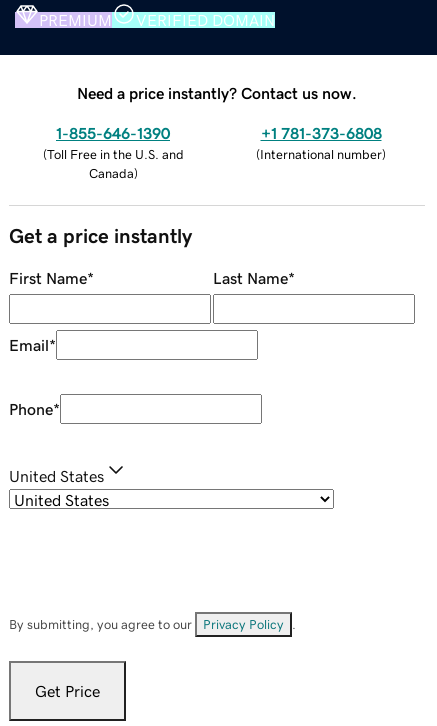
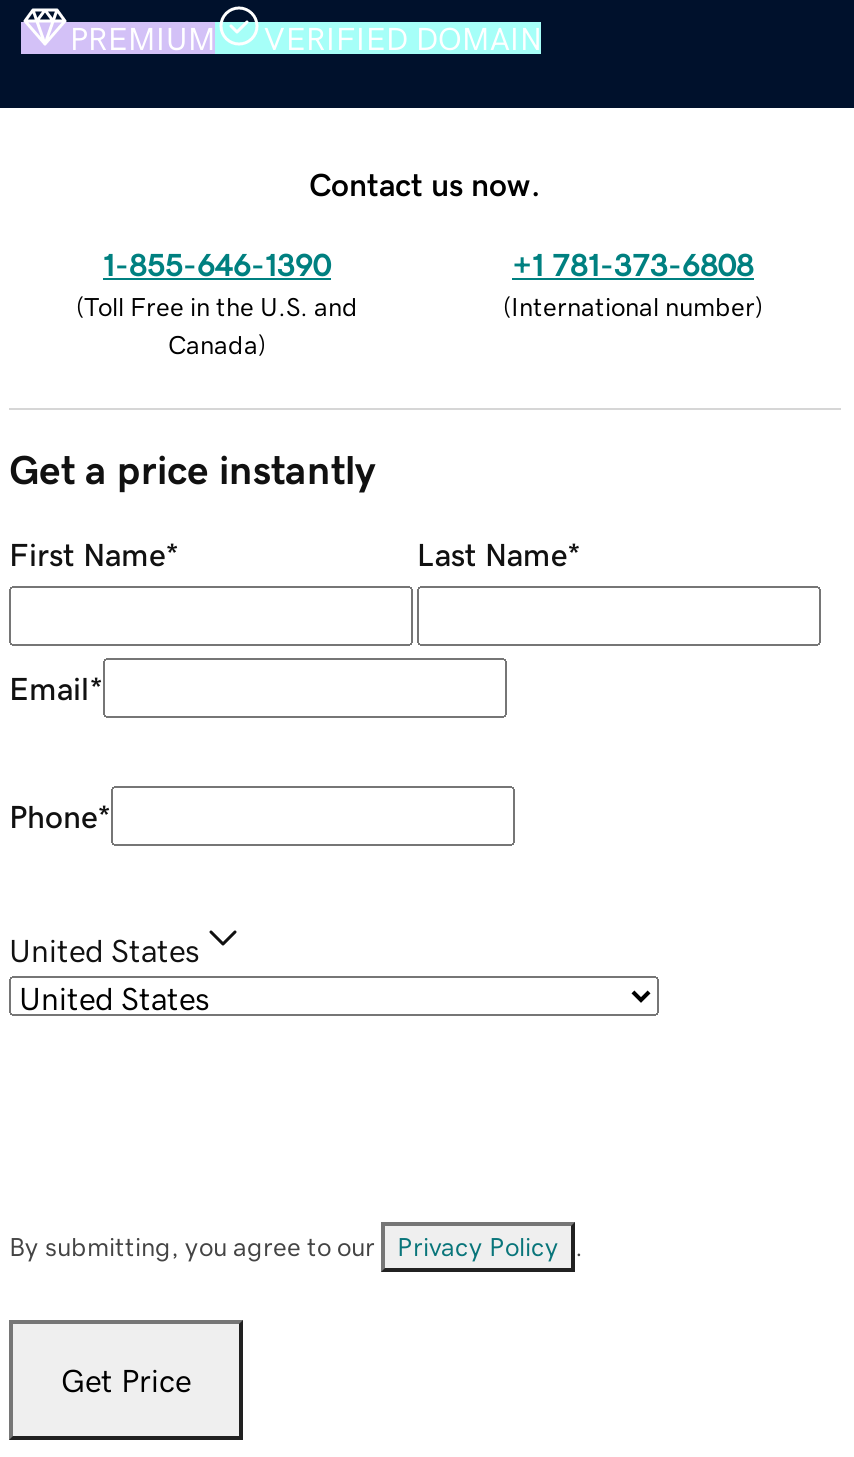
- Need a price instantly? Contact us now.
+ Contact us now.
